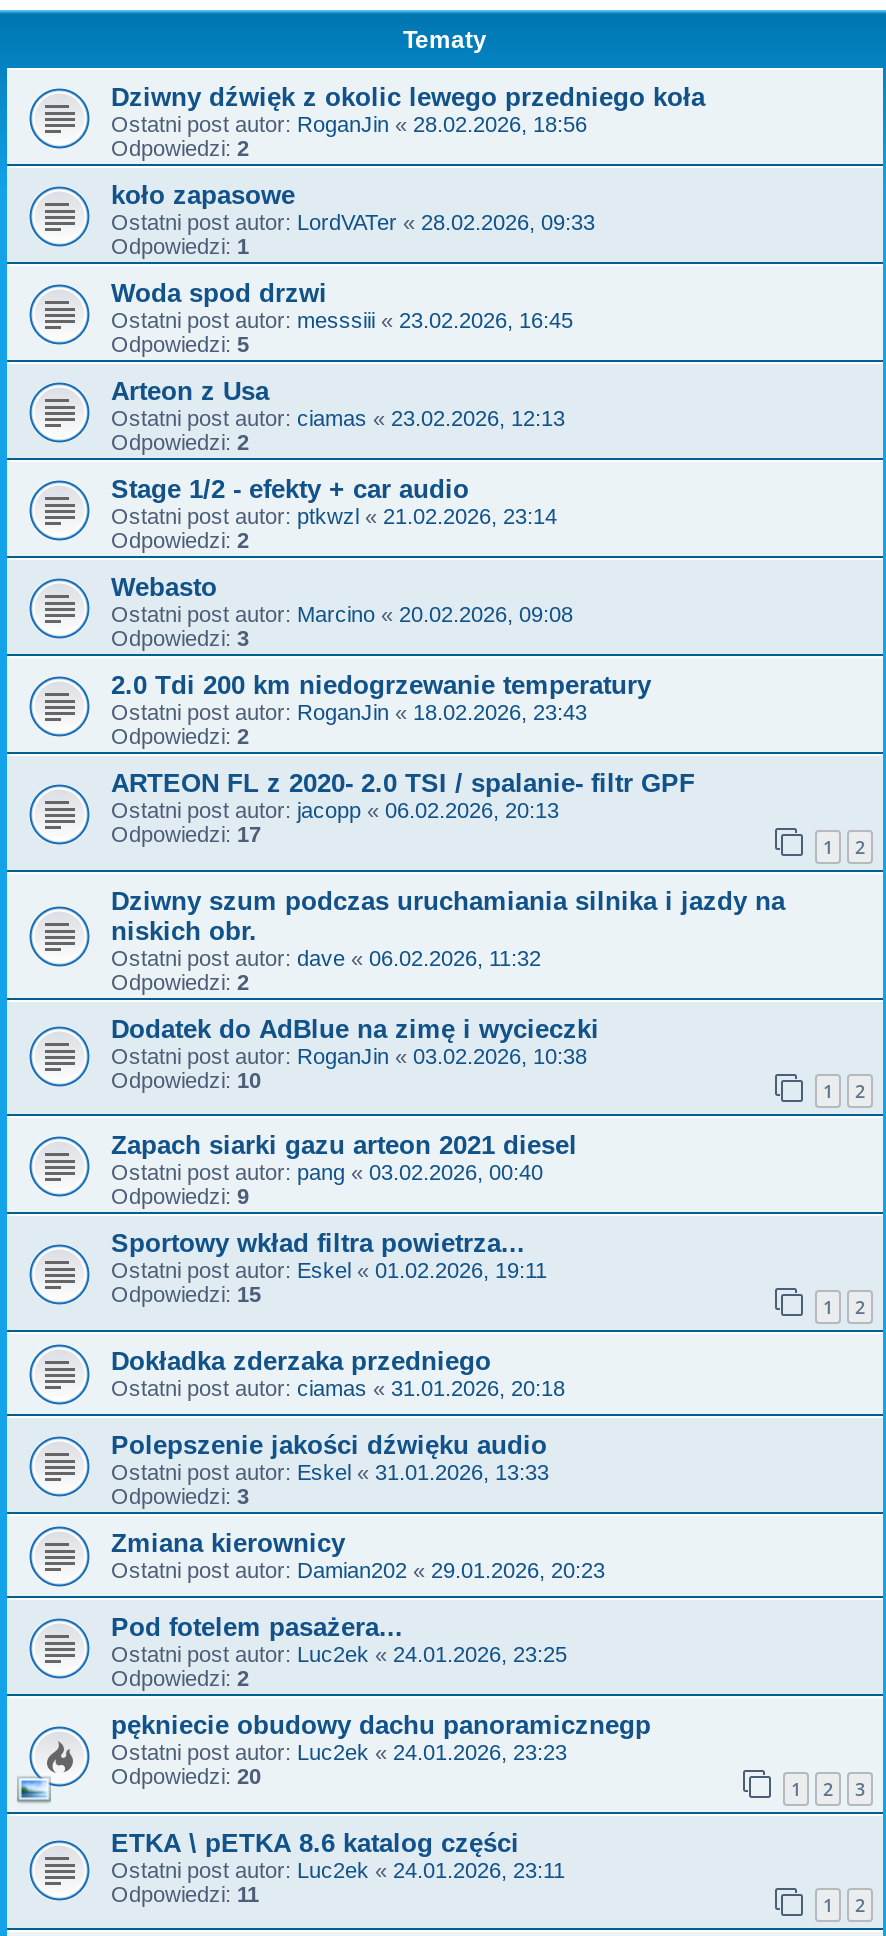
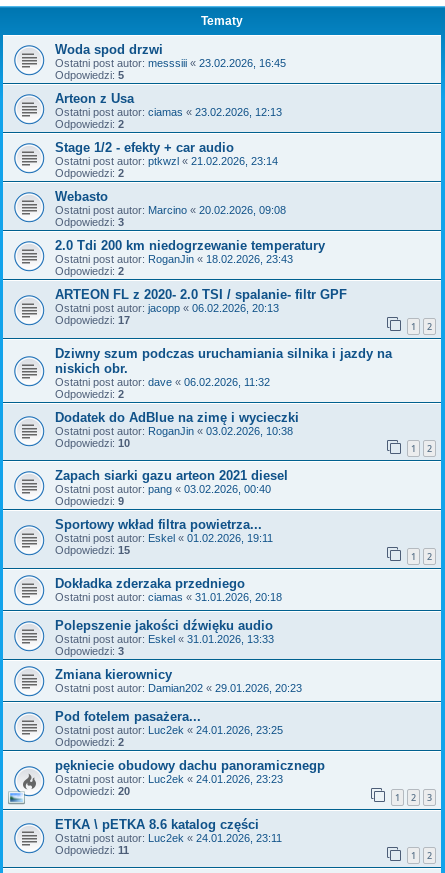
- Dziwny dźwięk z okolic lewego przedniego koła
- Ostatni post autor: RoganJin «28.02.2026, 18:56
- Odpowiedzi: 2
- koło zapasowe
- Ostatni post autor: LordVATer «28.02.2026, 09:33
- Odpowiedzi: 1
